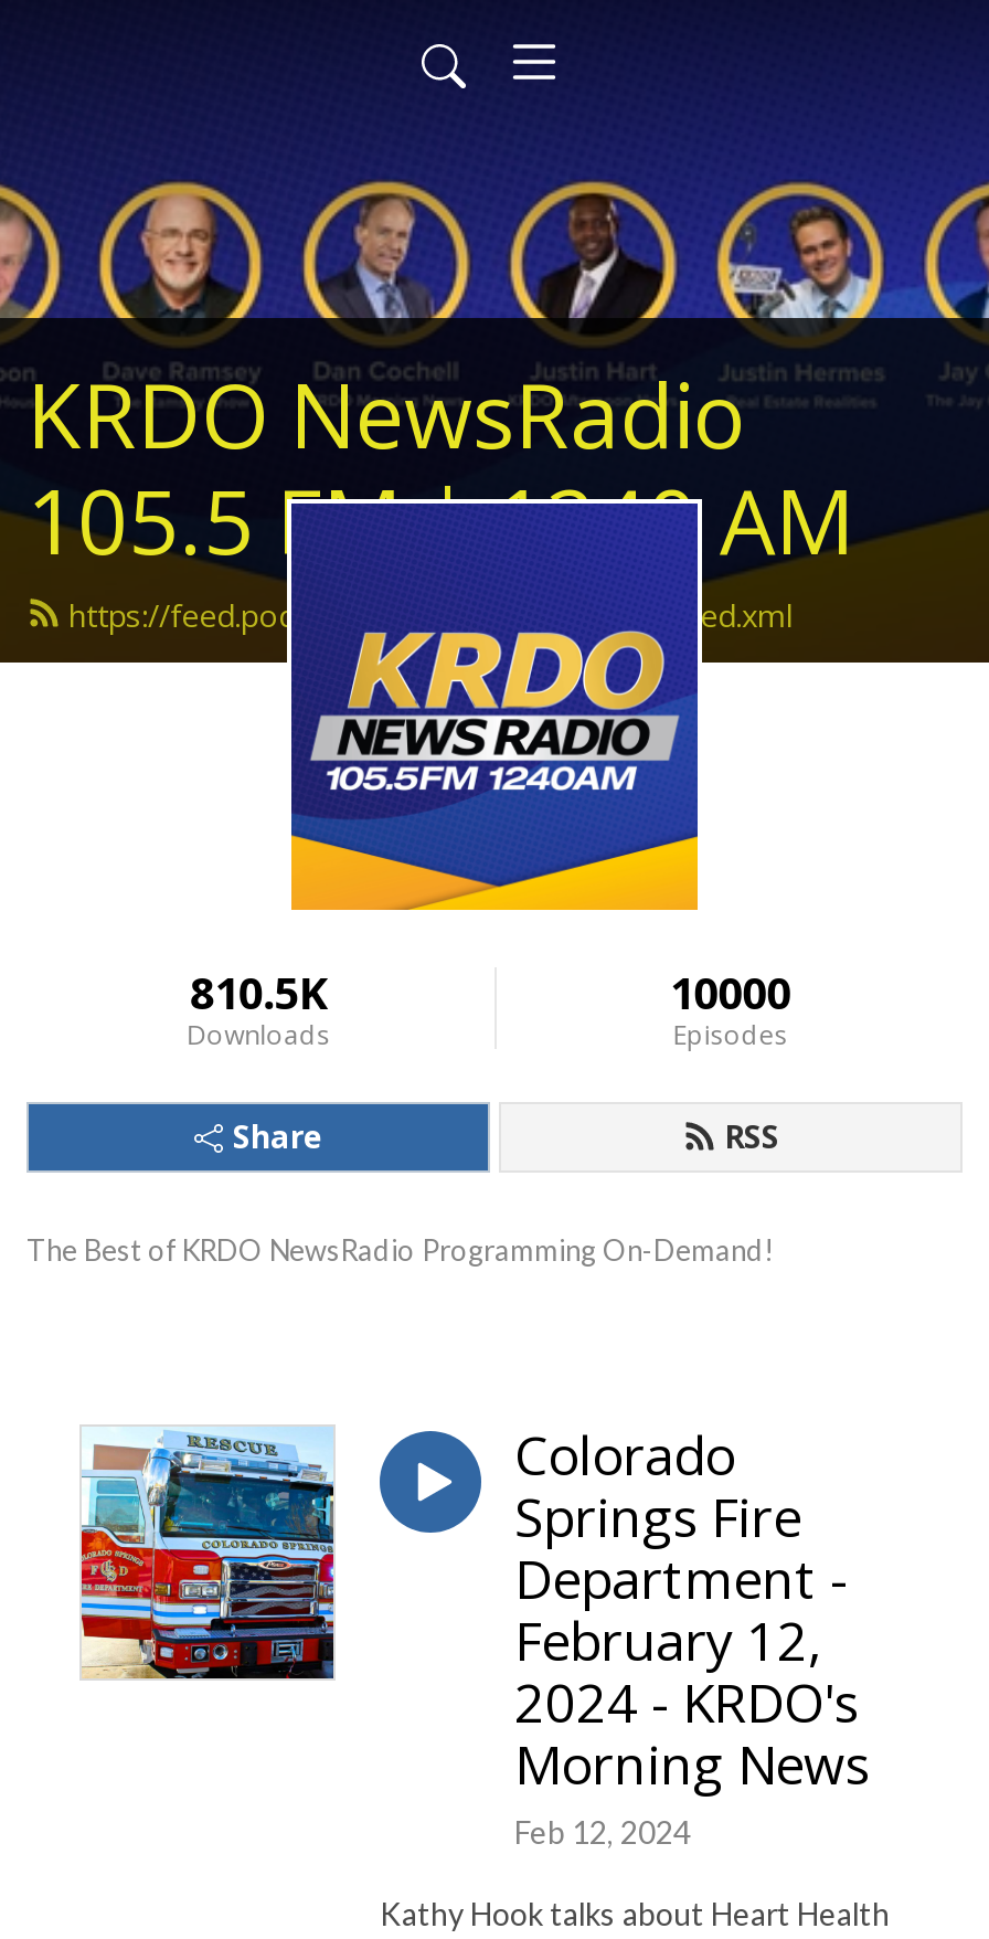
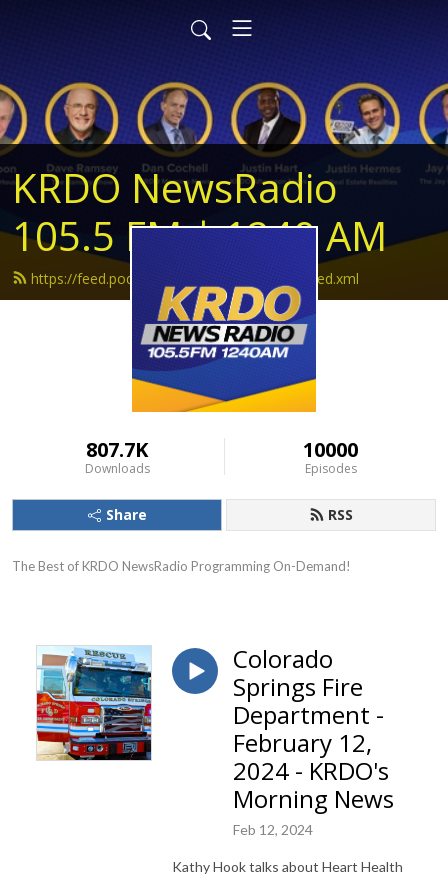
- 810.5K
+ 807.7K
